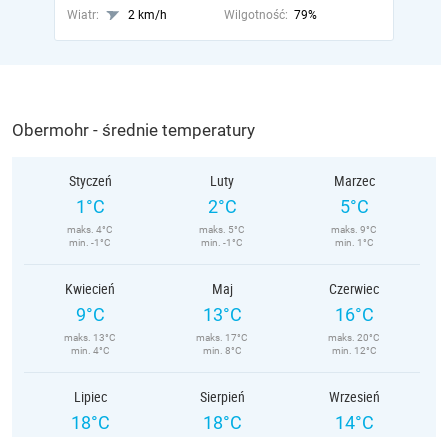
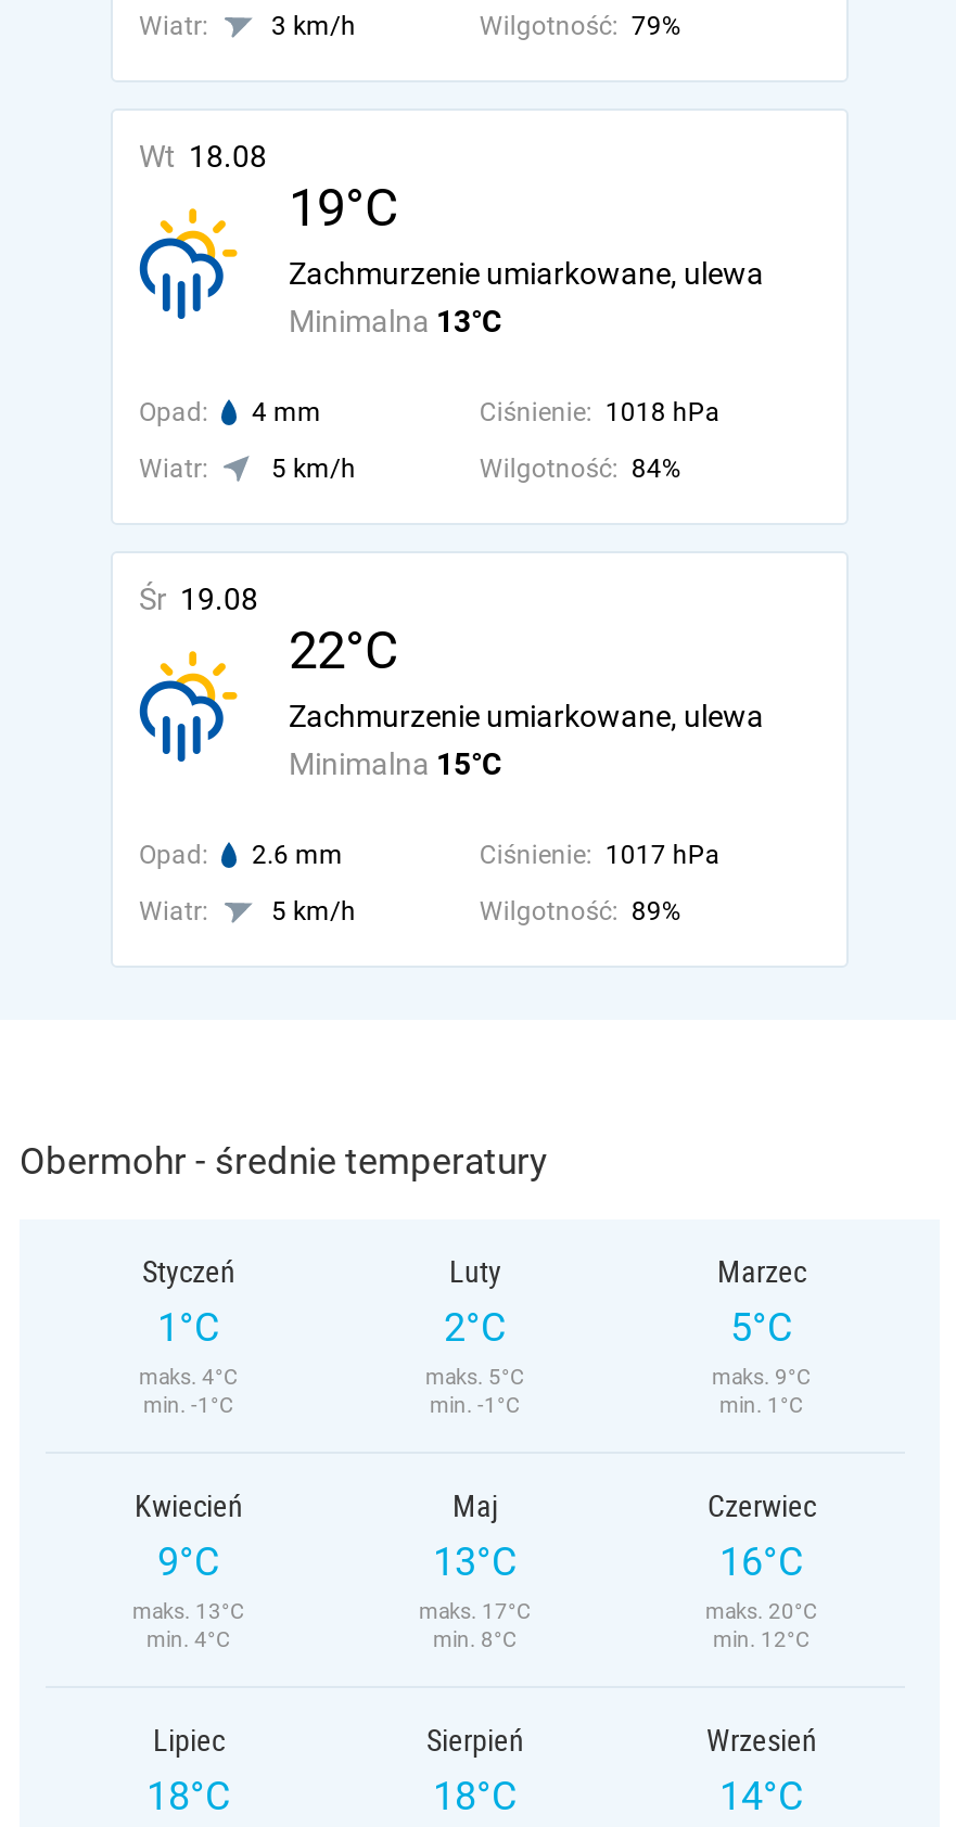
- 2 km/h
+ 3 km/h

+ [image]
+ Wt 18.08
+ 19°C
+ Minimalna 13°C

+ [image]
+ Śr 19.08
+ 22°C
+ Minimalna 15°C

+ Opad:
+ 4 mm
+ Ciśnienie: 1018 hPa
+ Wiatr:
+ 5 km/h
+ Wilgotność: 84%

+ Opad:
+ 2.6 mm
+ Ciśnienie: 1017 hPa
+ Wiatr:
+ 5 km/h
+ Wilgotność: 89%

+ Zachmurzenie umiarkowane, ulewa

+ Zachmurzenie umiarkowane, ulewa
